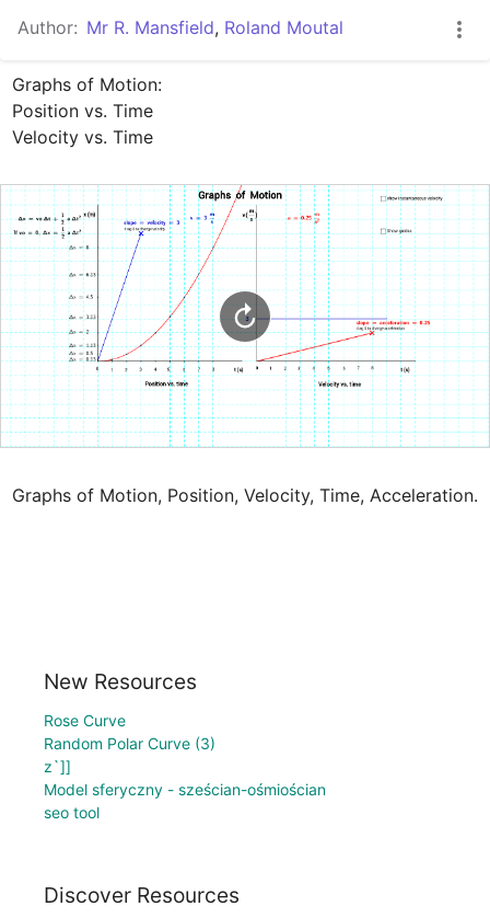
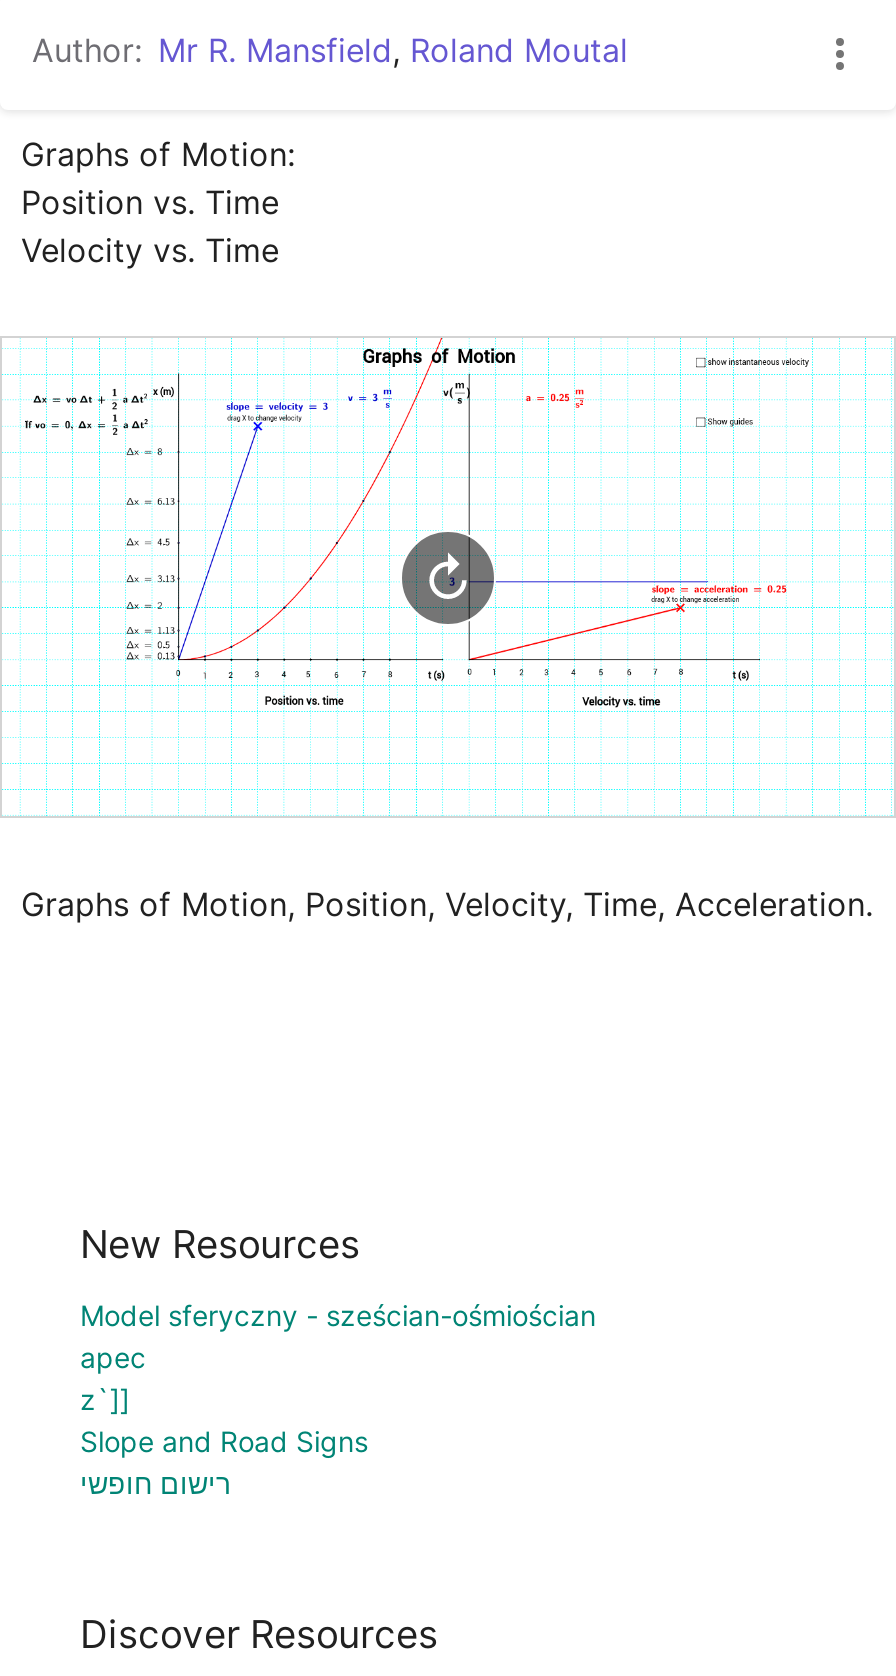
- Rose Curve
- Random Polar Curve (3)
+ apec

moved up: Model sferyczny - sześcian-ośmiościan

- seo tool
+ Slope and Road Signs
+ רישום חופשי
